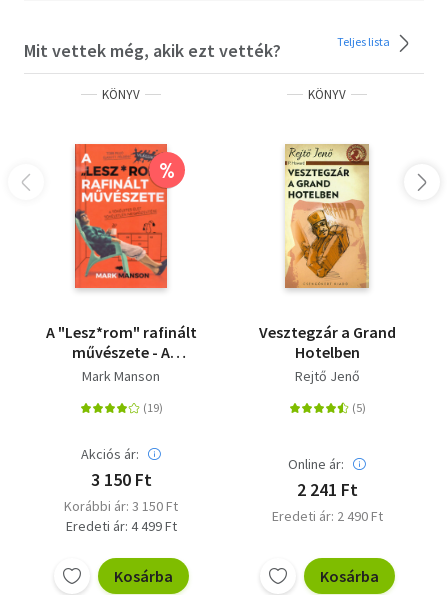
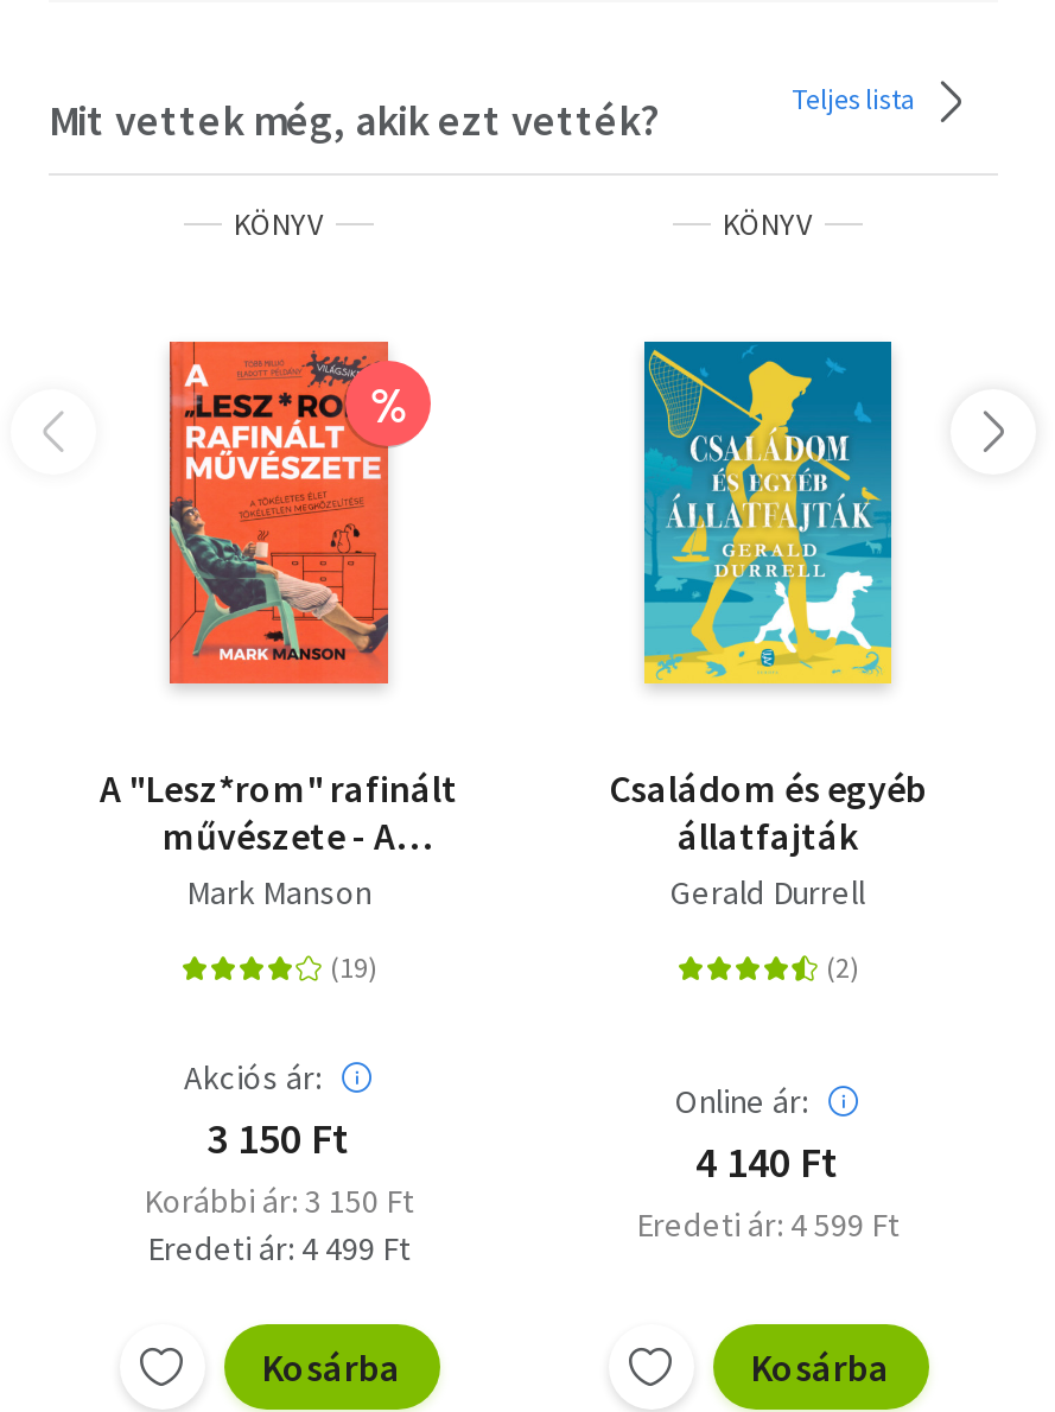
- [image]
- Vesztegzár a Grand
- Hotelben
- Rejtő Jenő
+ [image]
+ Családom és egyéb
+ állatfajták
+ Gerald Durrell

- 2 241 Ft
+ 4 140 Ft

- Eredeti ár: 2 490 Ft
+ Eredeti ár: 4 599 Ft
